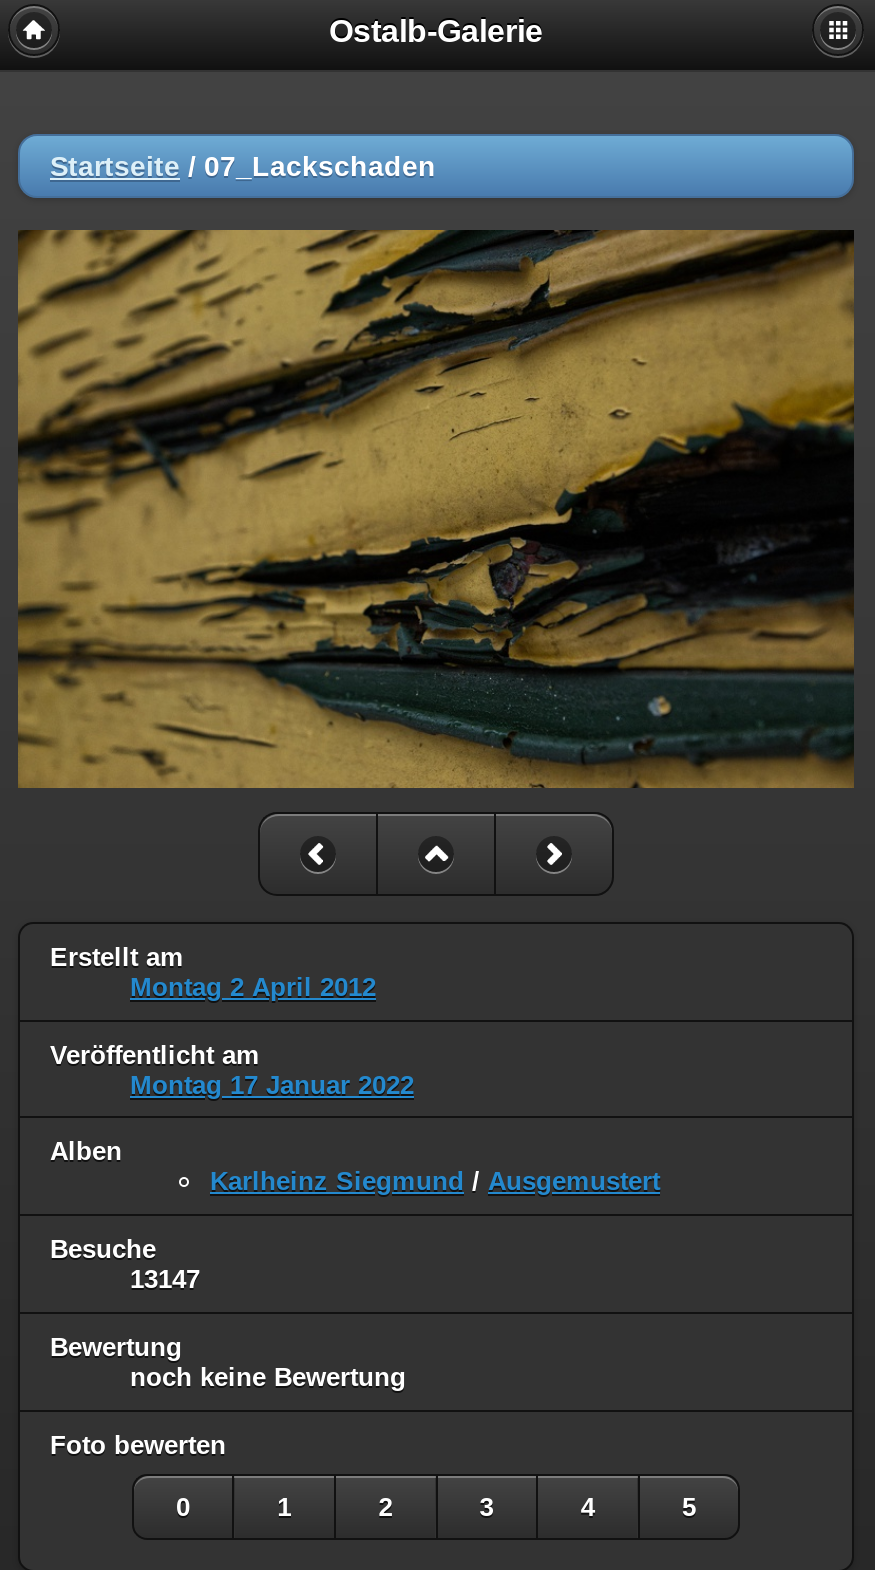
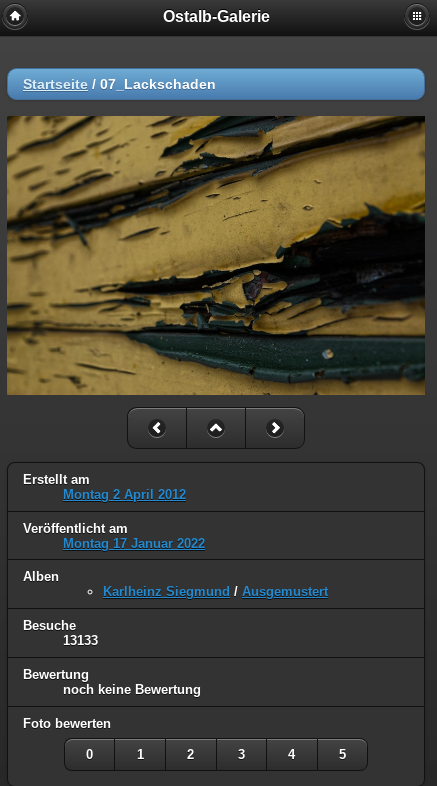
- 13147
+ 13133
